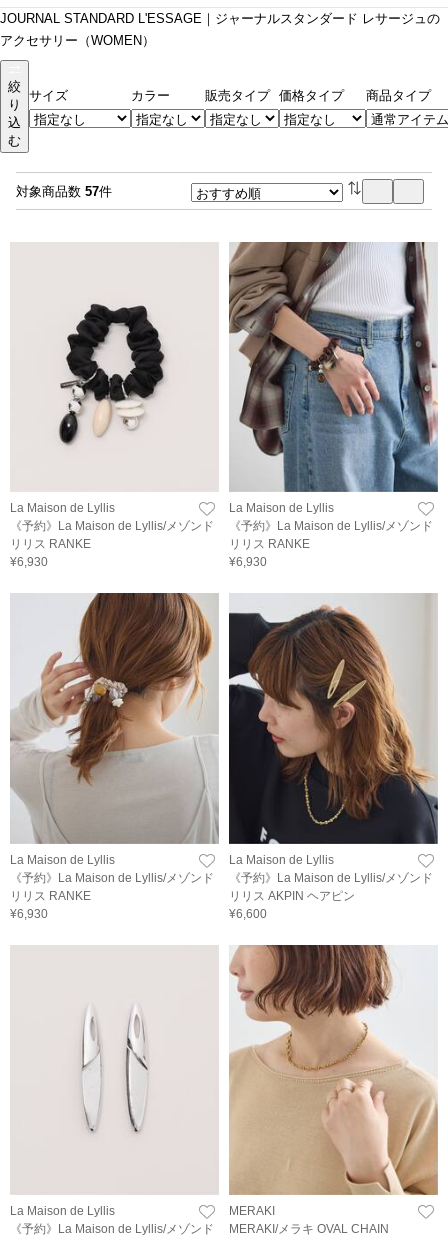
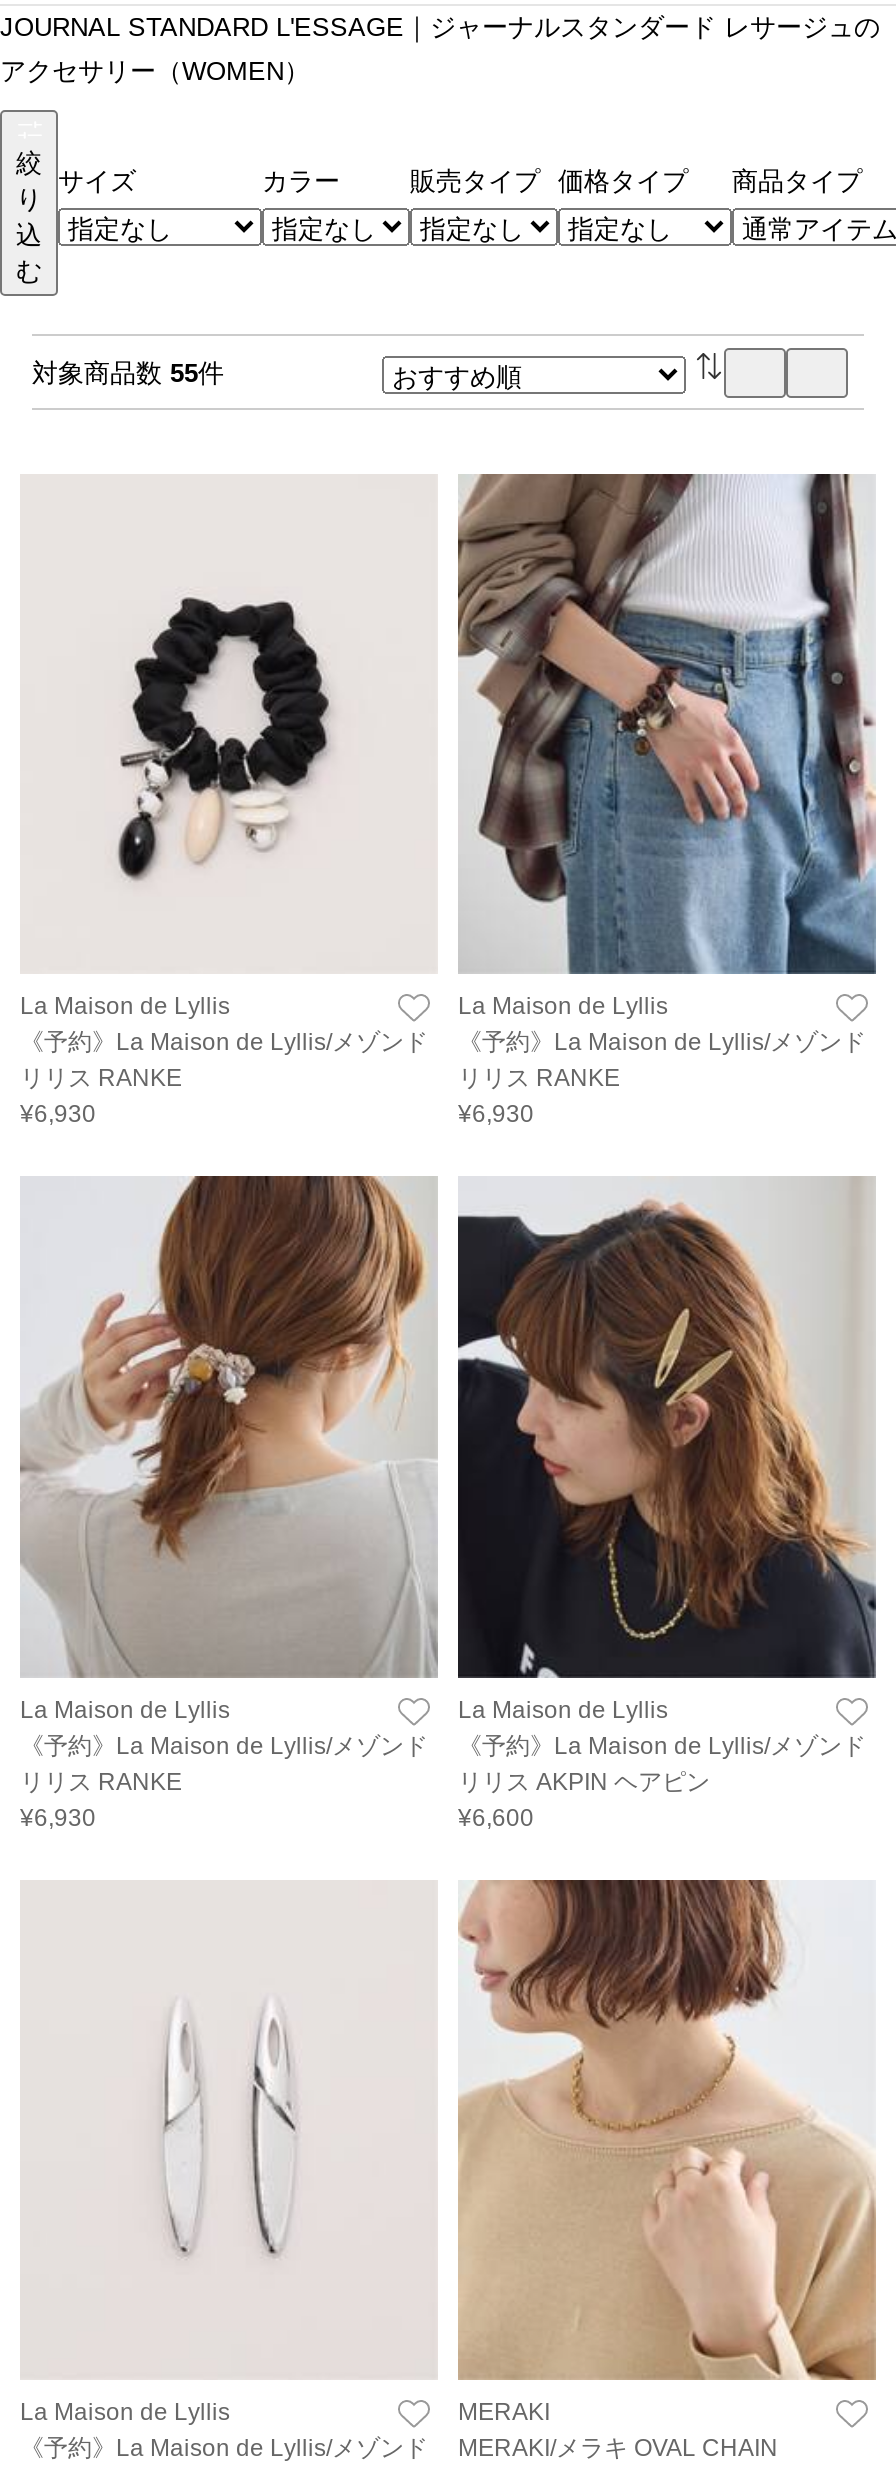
- 対象商品数 57件
+ 対象商品数 55件
